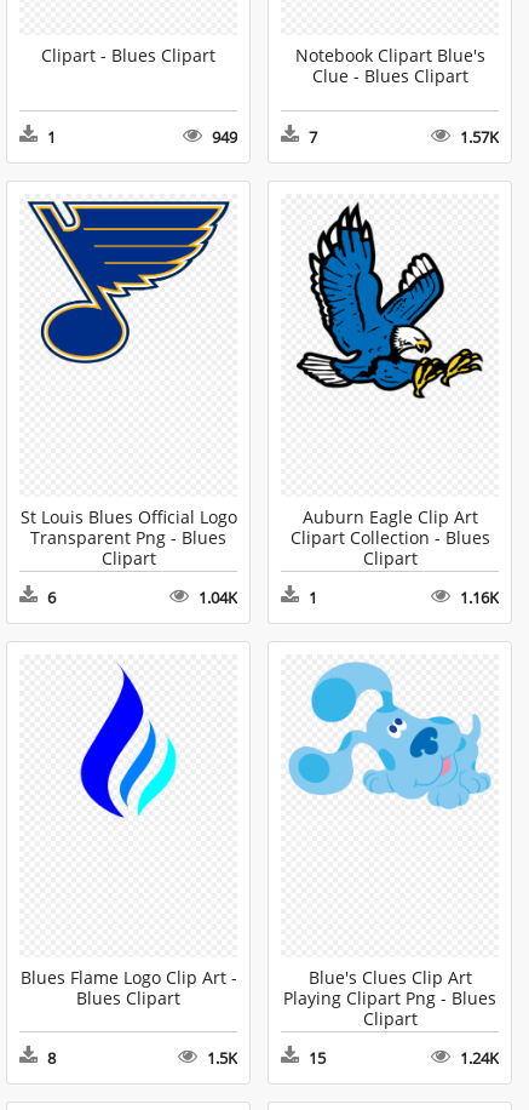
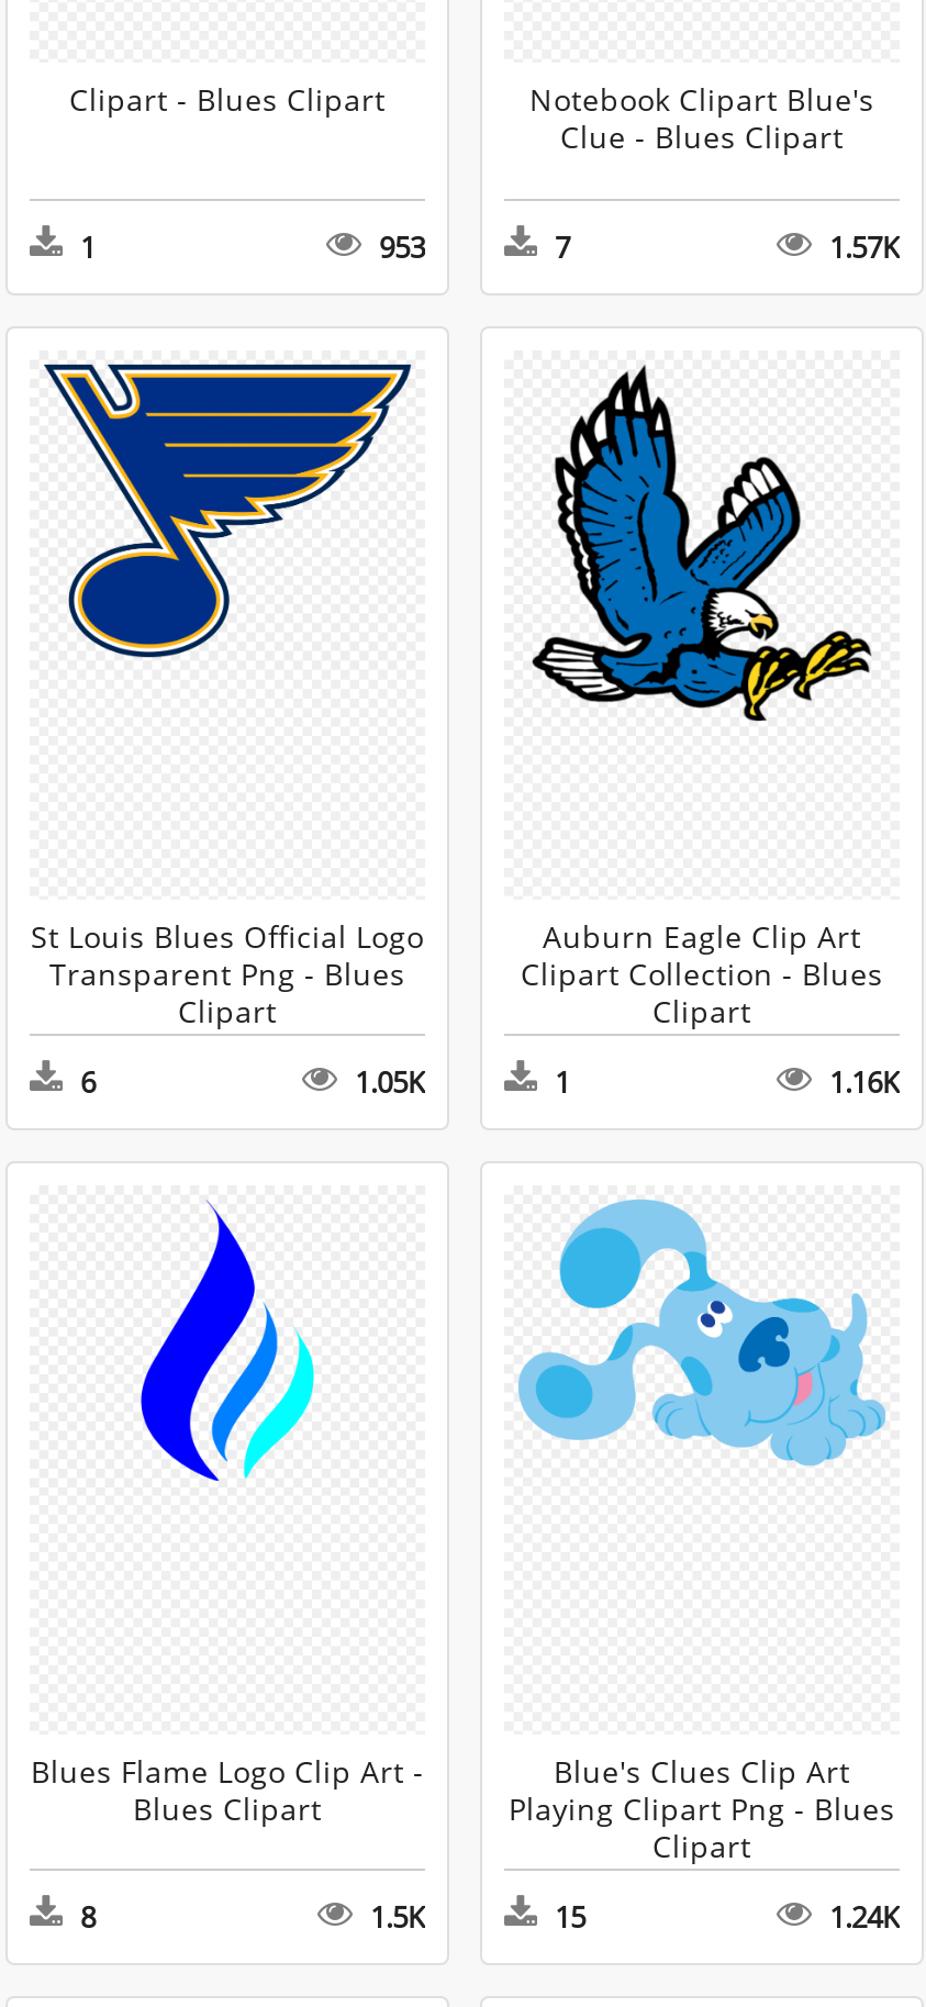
- 949
+ 953

- 1.04K
+ 1.05K
